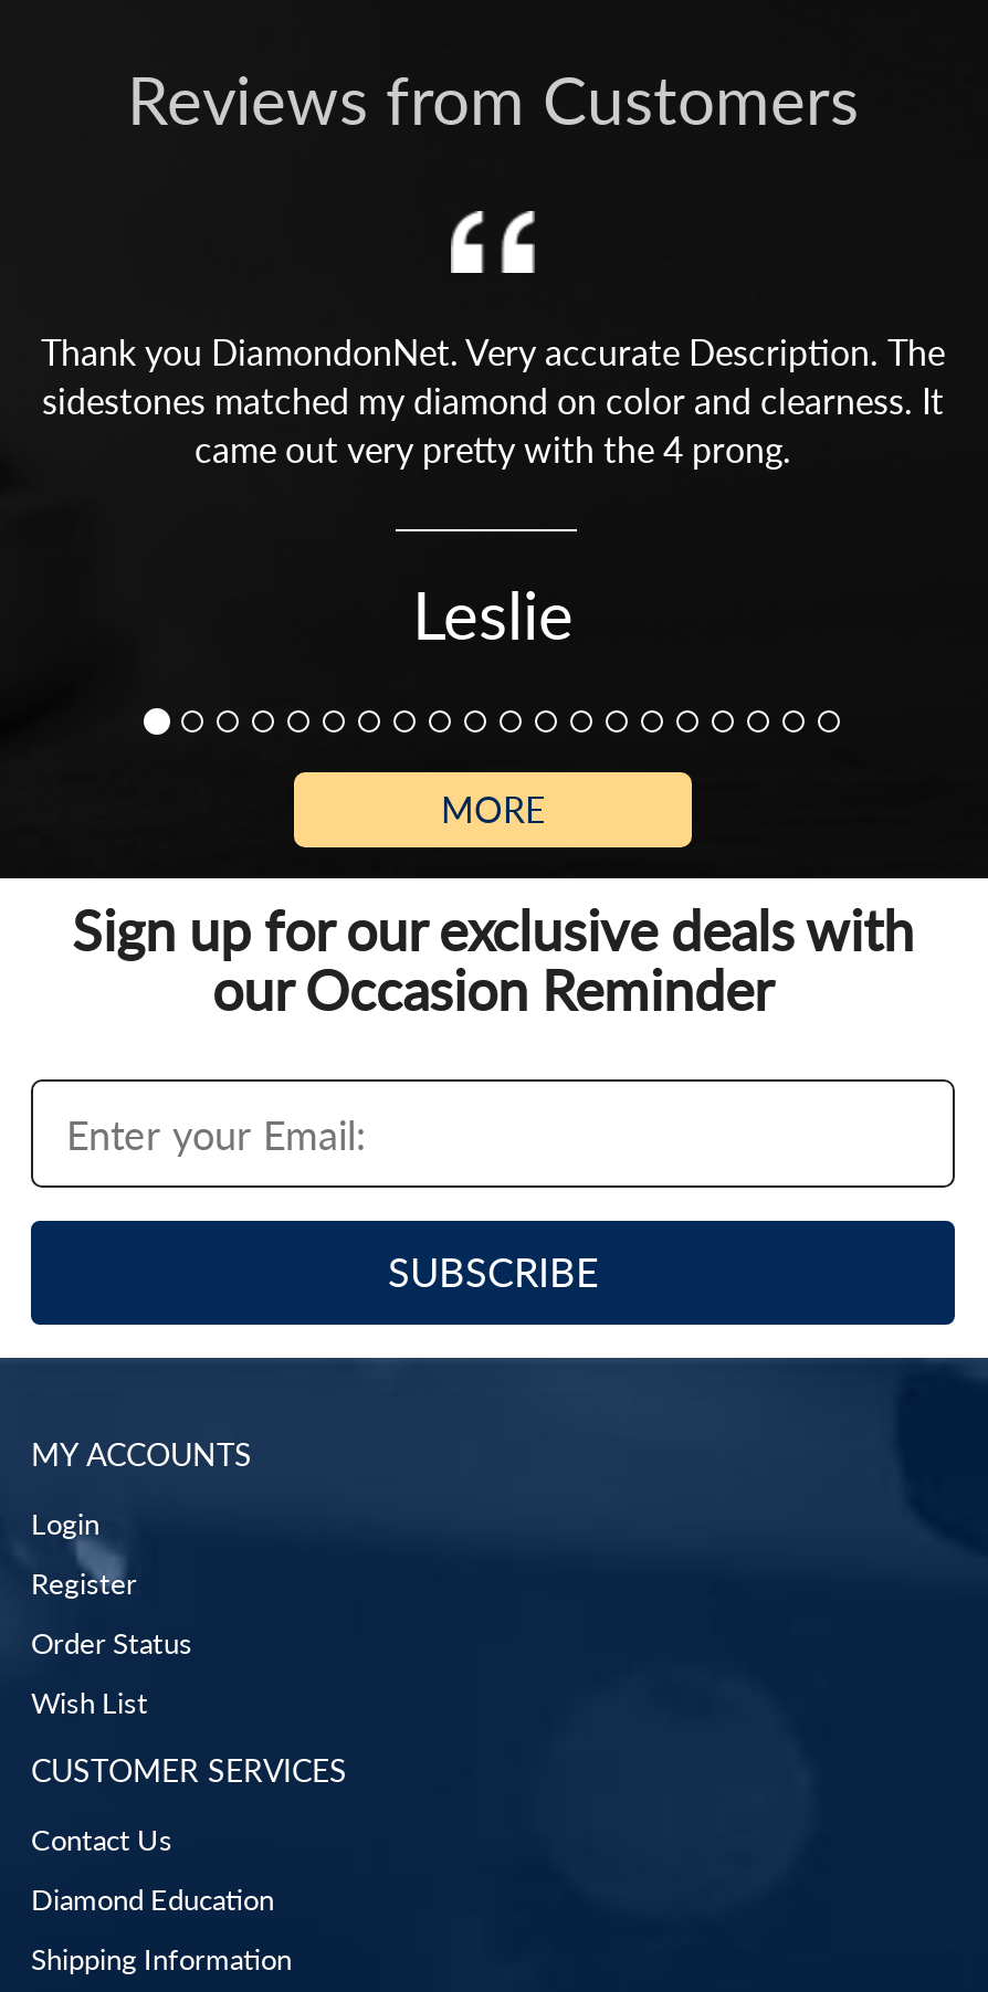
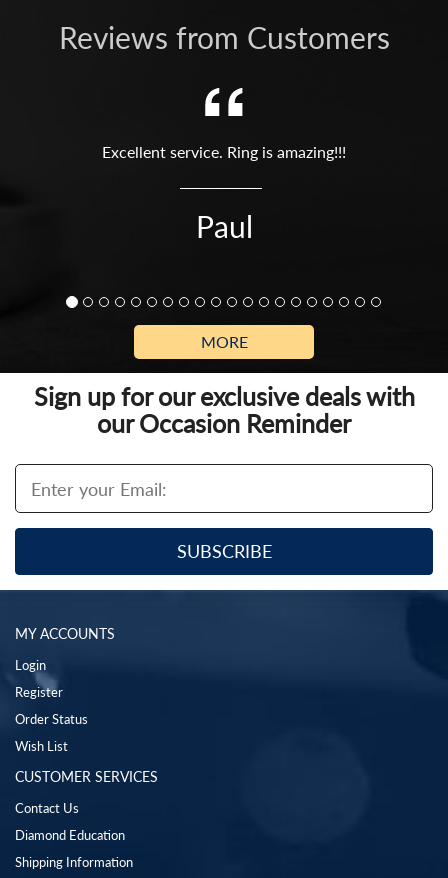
- Thank you DiamondonNet. Very accurate Description. The
- sidestones matched my diamond on color and clearness. It
- came out very pretty with the 4 prong.
+ Excellent service. Ring is amazing!!!

- Leslie
+ Paul
